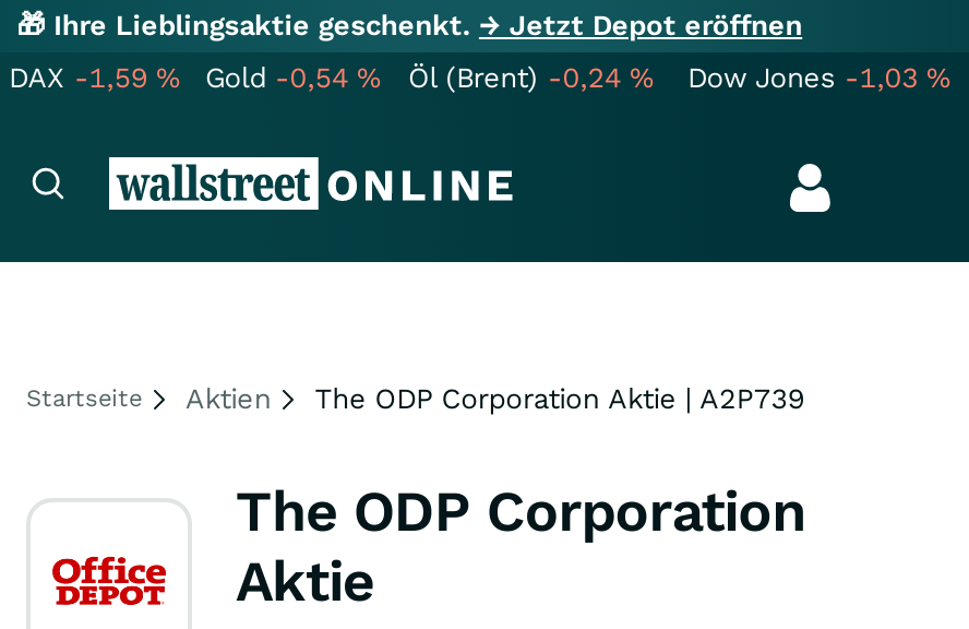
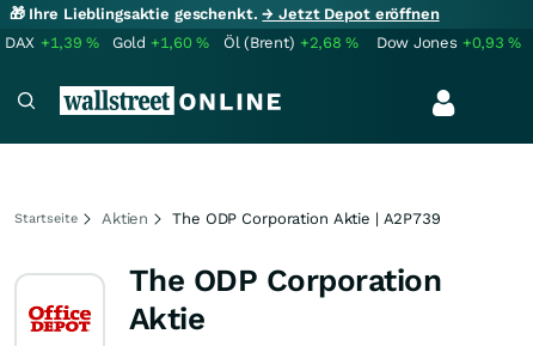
- DAX -1,59%
+ DAX +1,39%

- Gold -0,54%
+ Gold +1,60%

- Öl (Brent) -0,24%
+ Öl (Brent) +2,68%

- Dow Jones -1,03%
+ Dow Jones +0,93%
